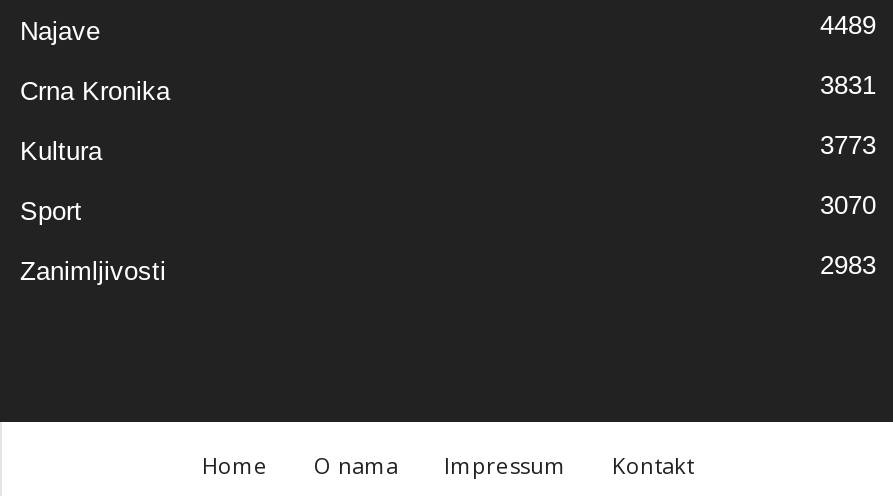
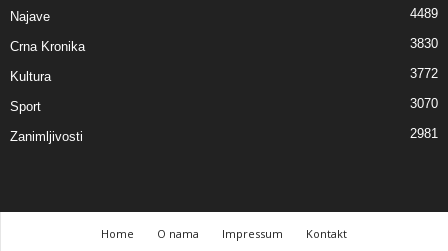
- 3831
+ 3830

- 3773
+ 3772

- 2983
+ 2981
